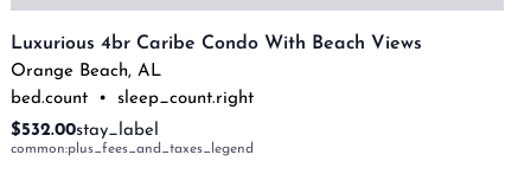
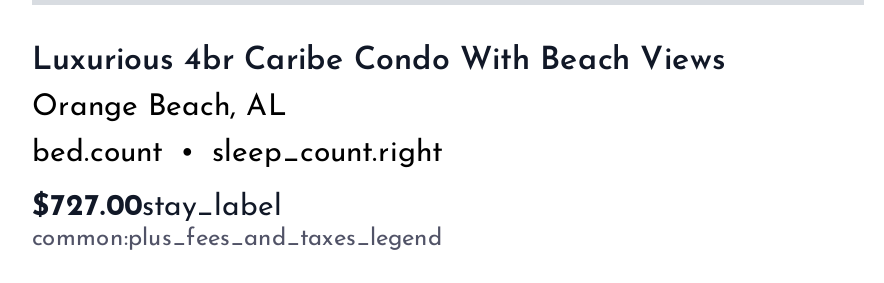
- $532.00stay_label
+ $727.00stay_label
